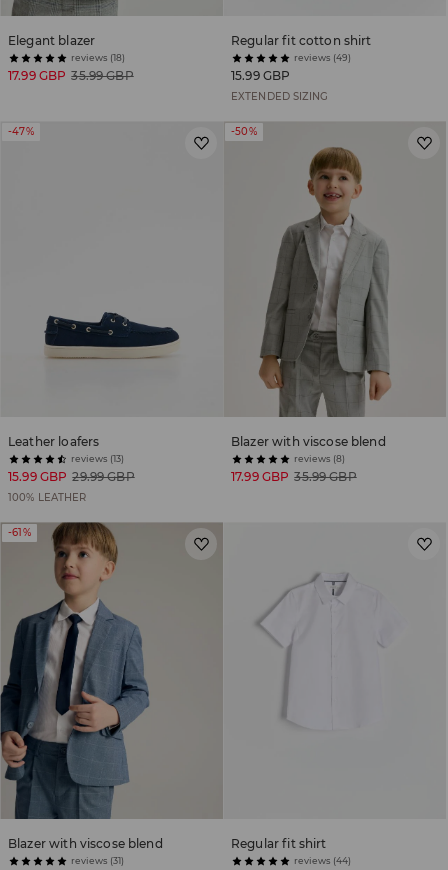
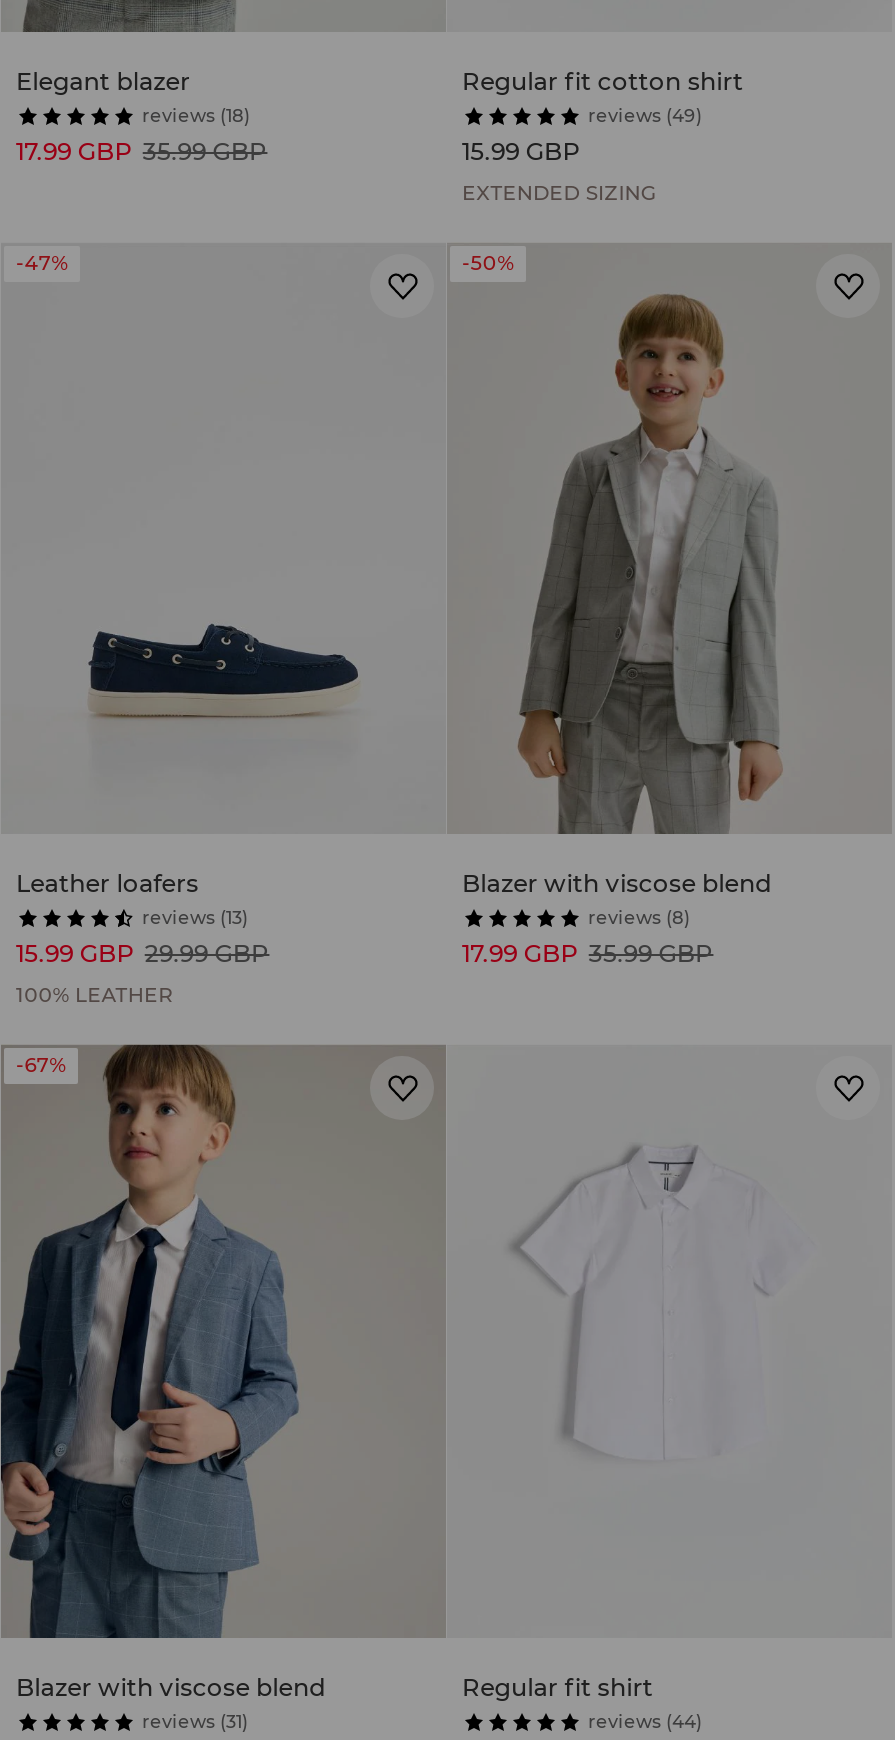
- -61%
+ -67%
